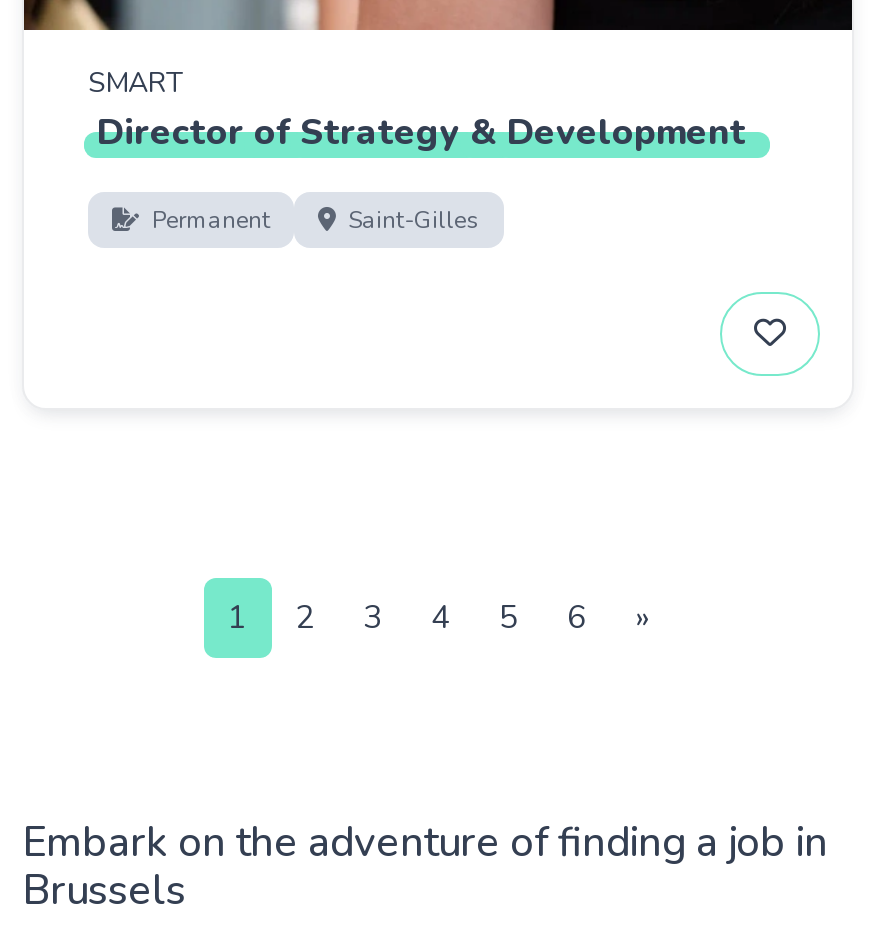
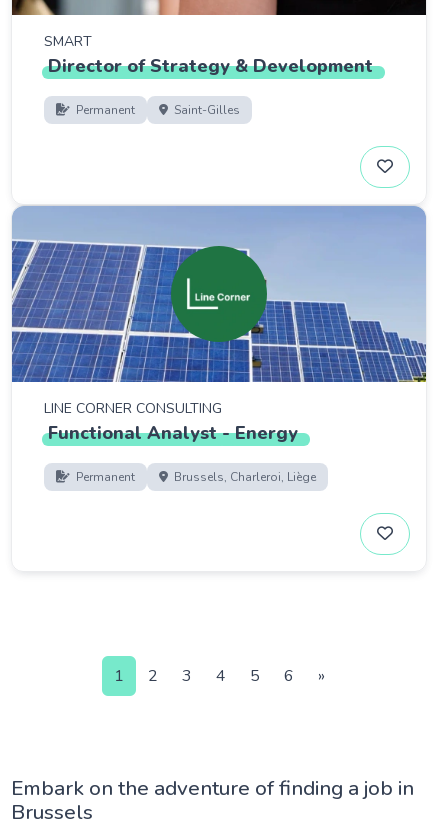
+ [image]
+ LINE CORNER CONSULTING
+ FunctionalAnalyst-Energy
+ Permanent
+ Brussels, Charleroi, Liège
